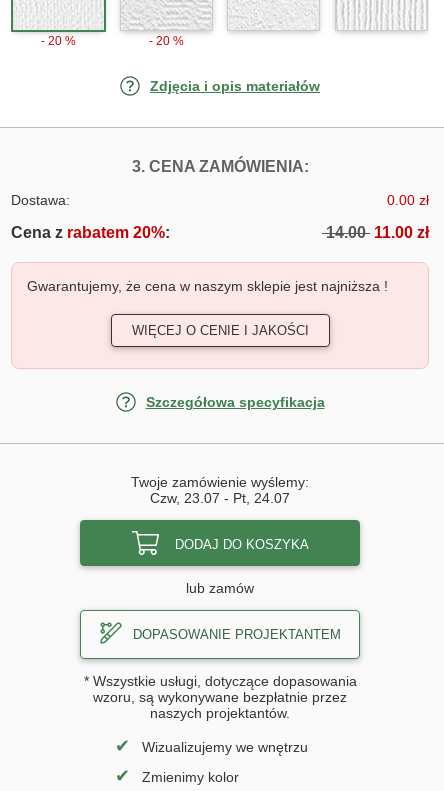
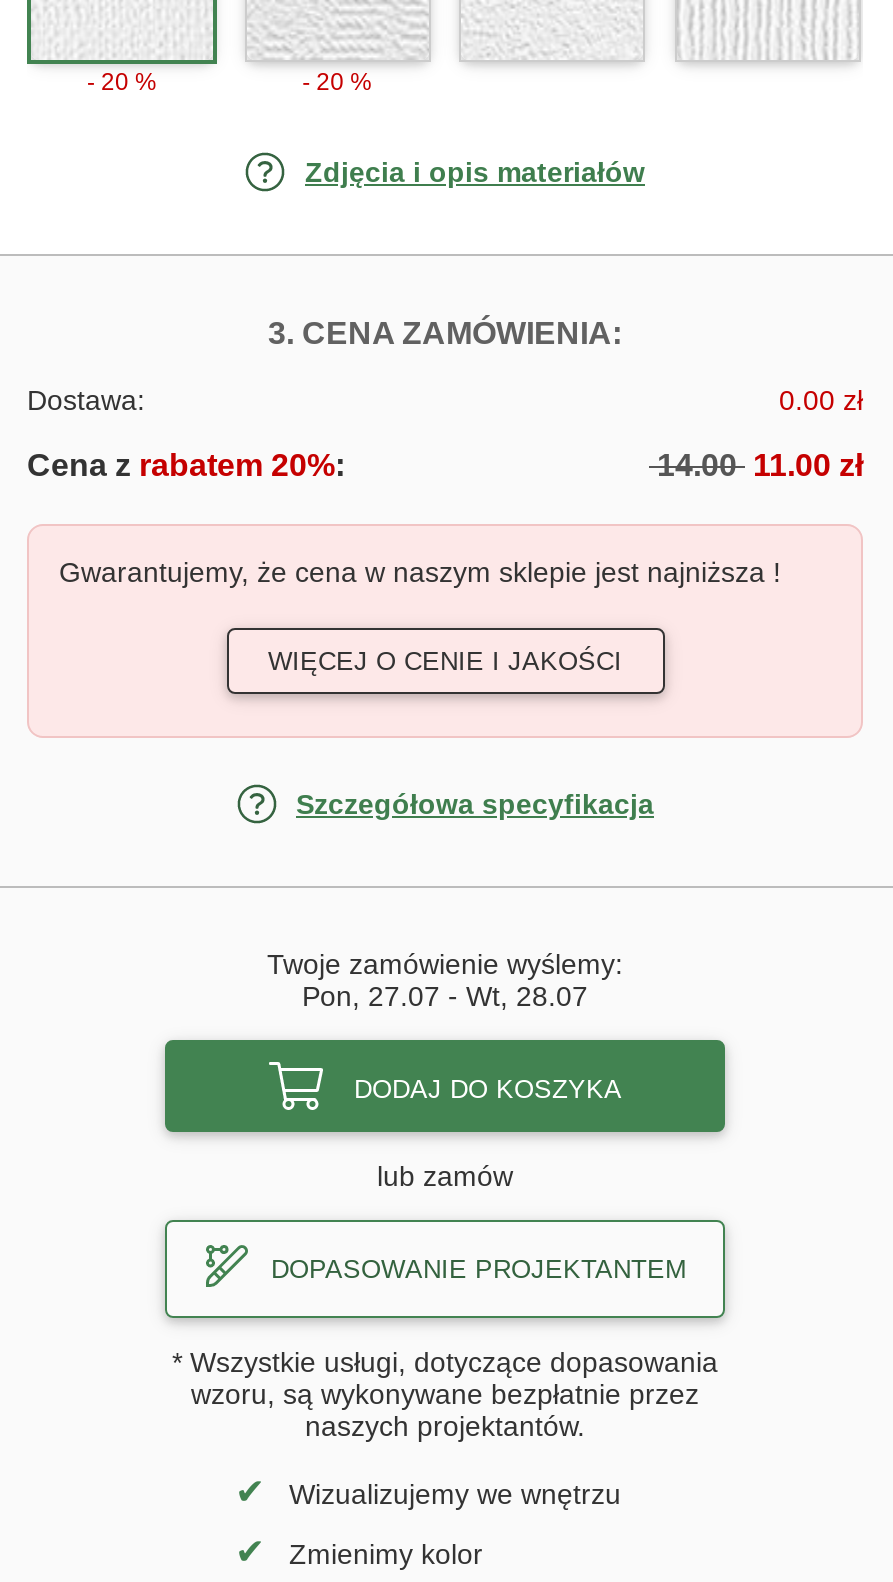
- Czw, 23.07 - Pt, 24.07
+ Pon, 27.07 - Wt, 28.07
